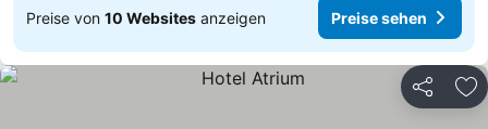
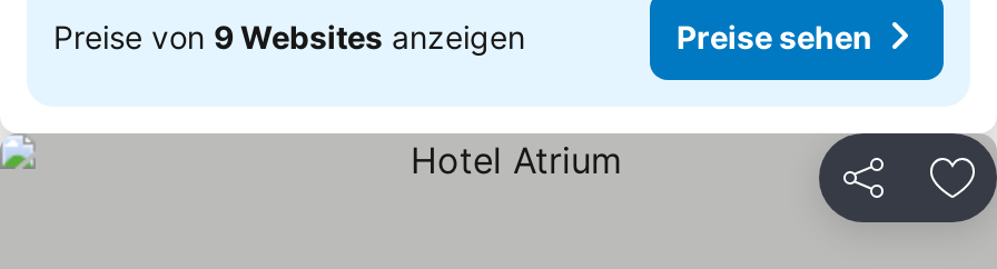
- Preise von 10 Websites anzeigen
+ Preise von 9 Websites anzeigen
